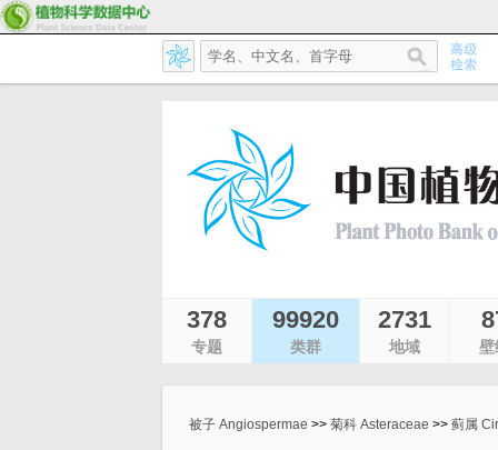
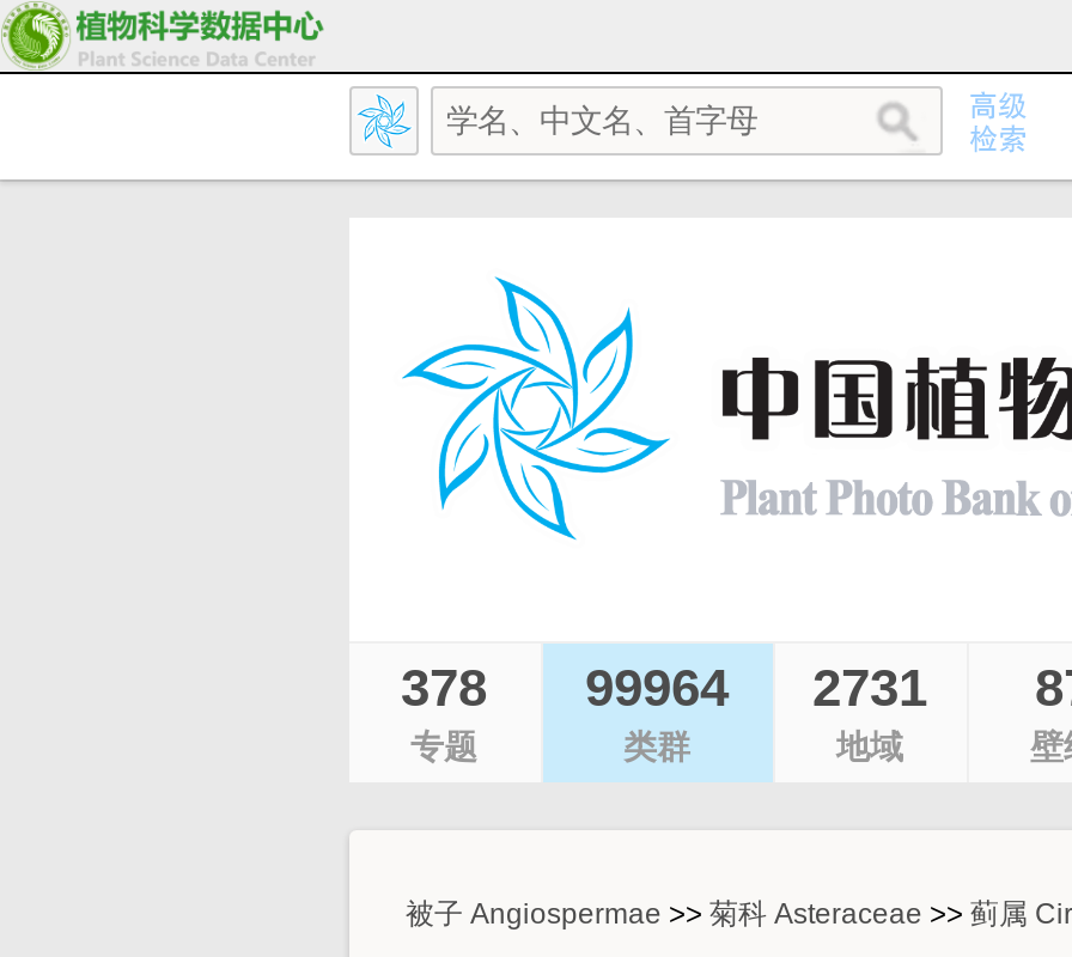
- 99920
+ 99964
